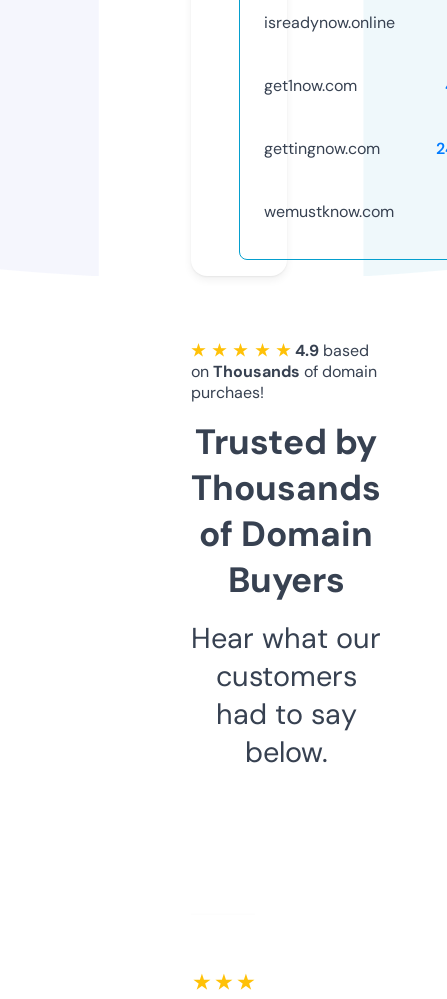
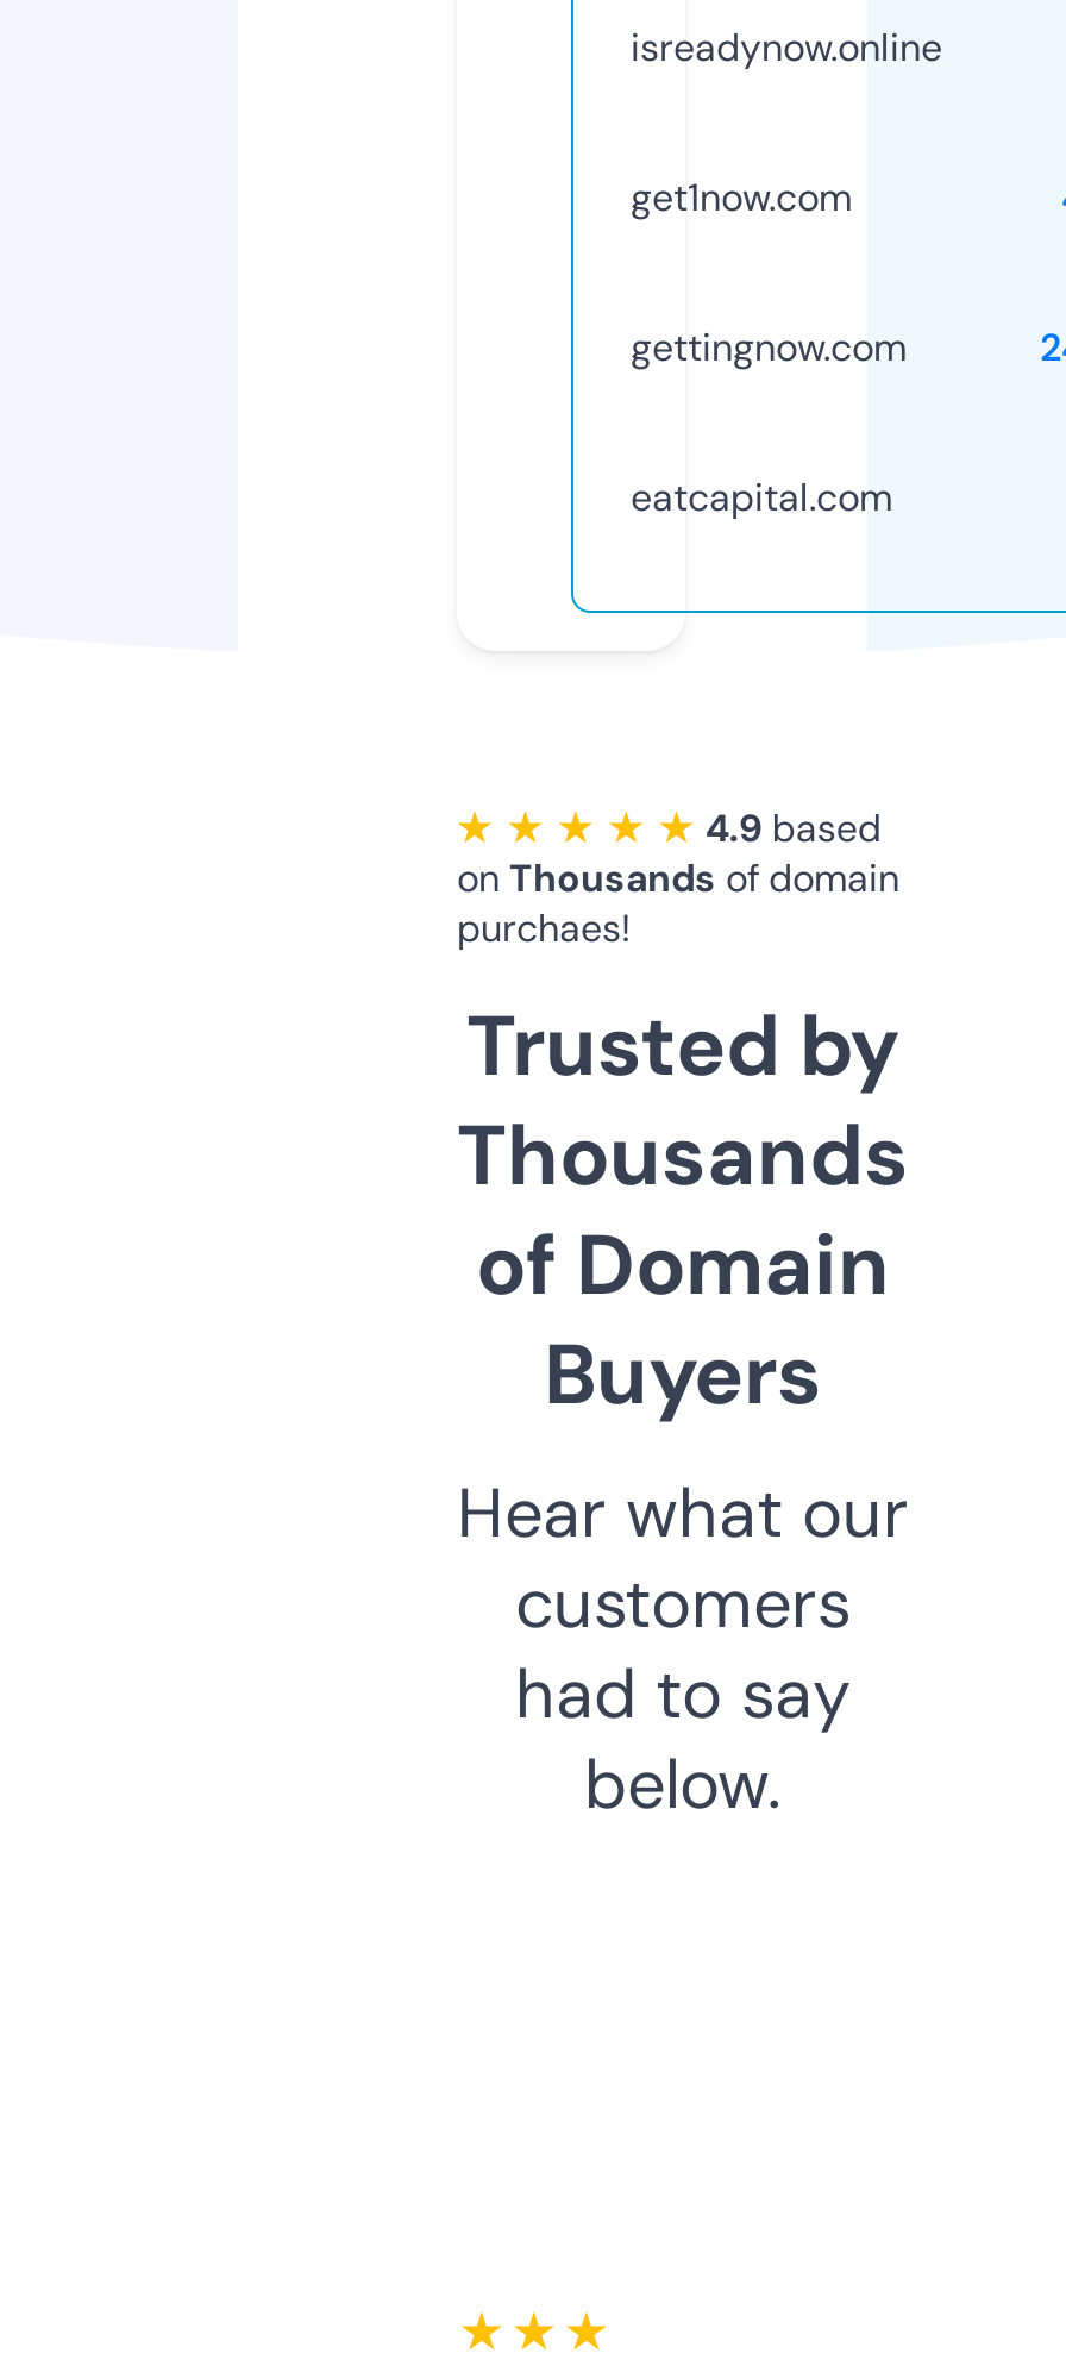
- wemustknow.com
+ eatcapital.com
